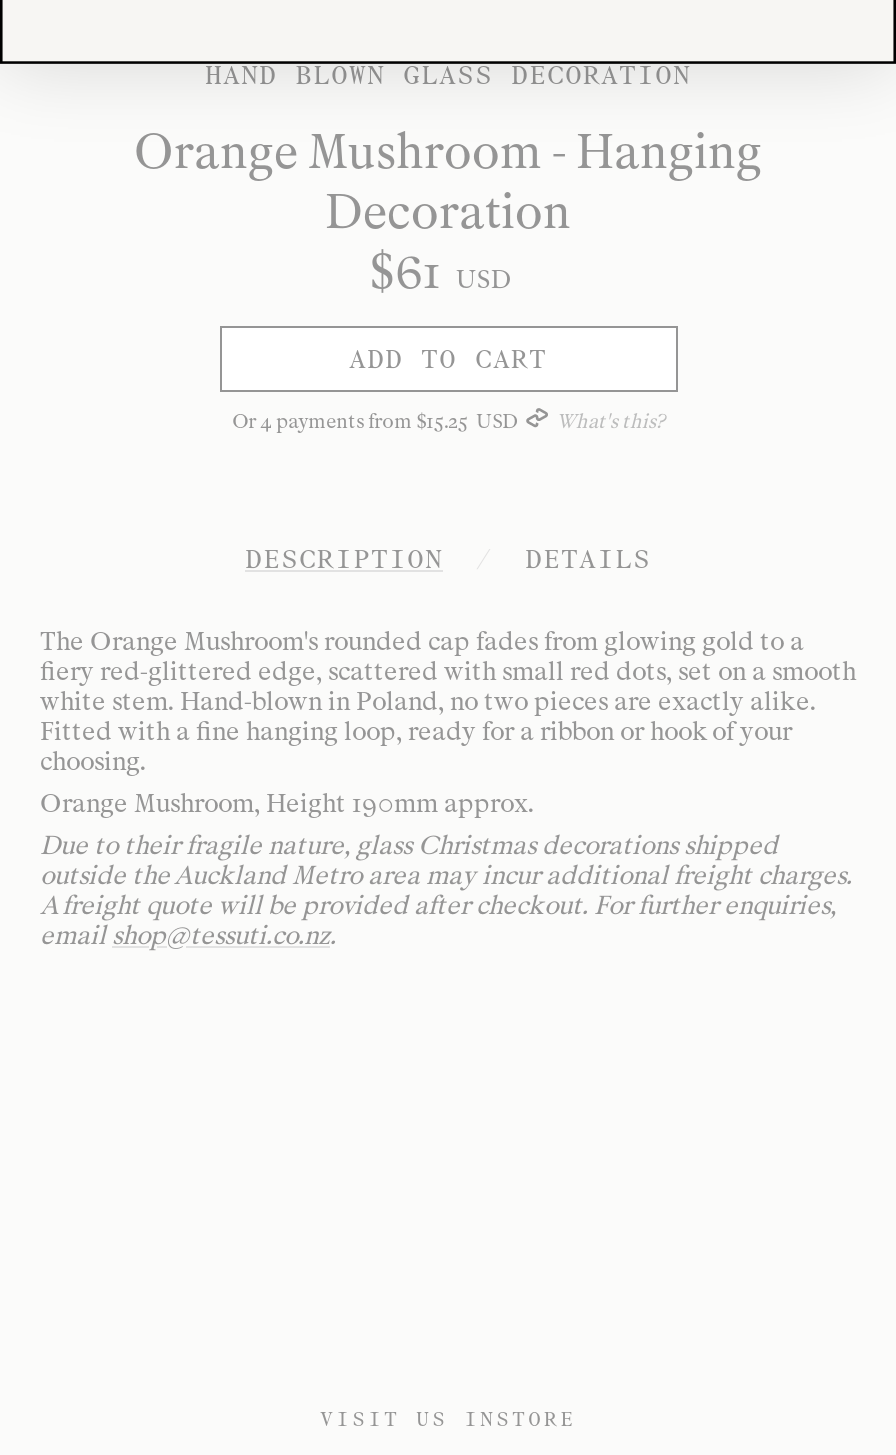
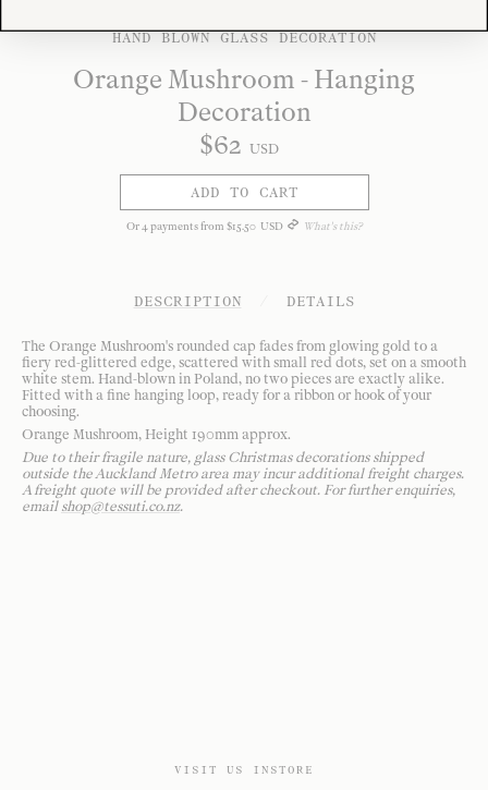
- $61 USD
+ $62 USD

- Or 4 payments from $15 25 USD
+ Or 4 payments from $15 50 USD
